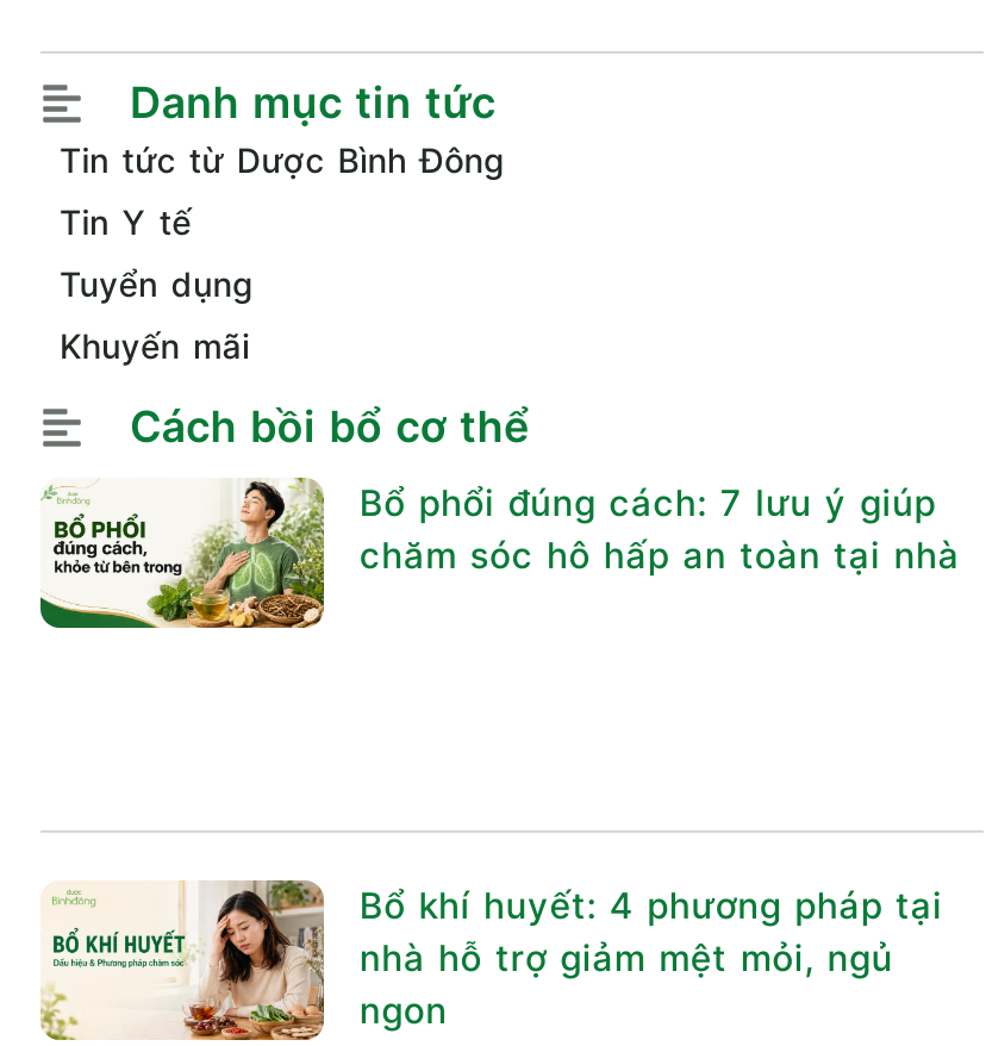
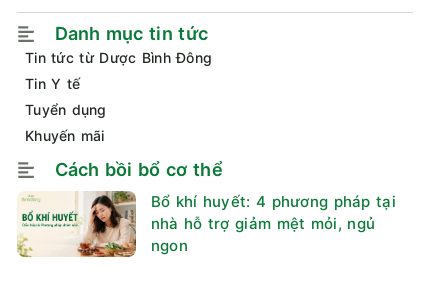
- [image]
- Bổ phổi đúng cách: 7 lưu ý giúp
- chăm sóc hô hấp an toàn tại nhà
